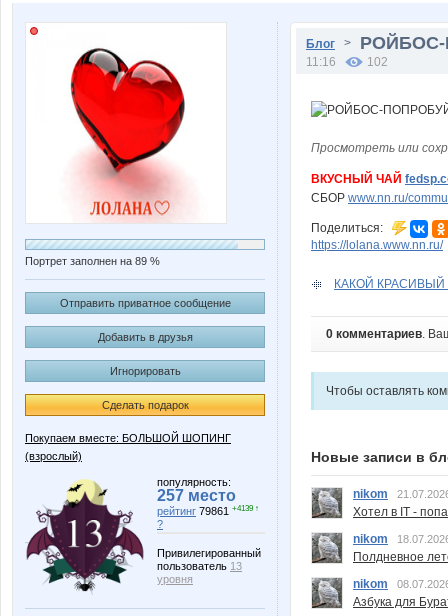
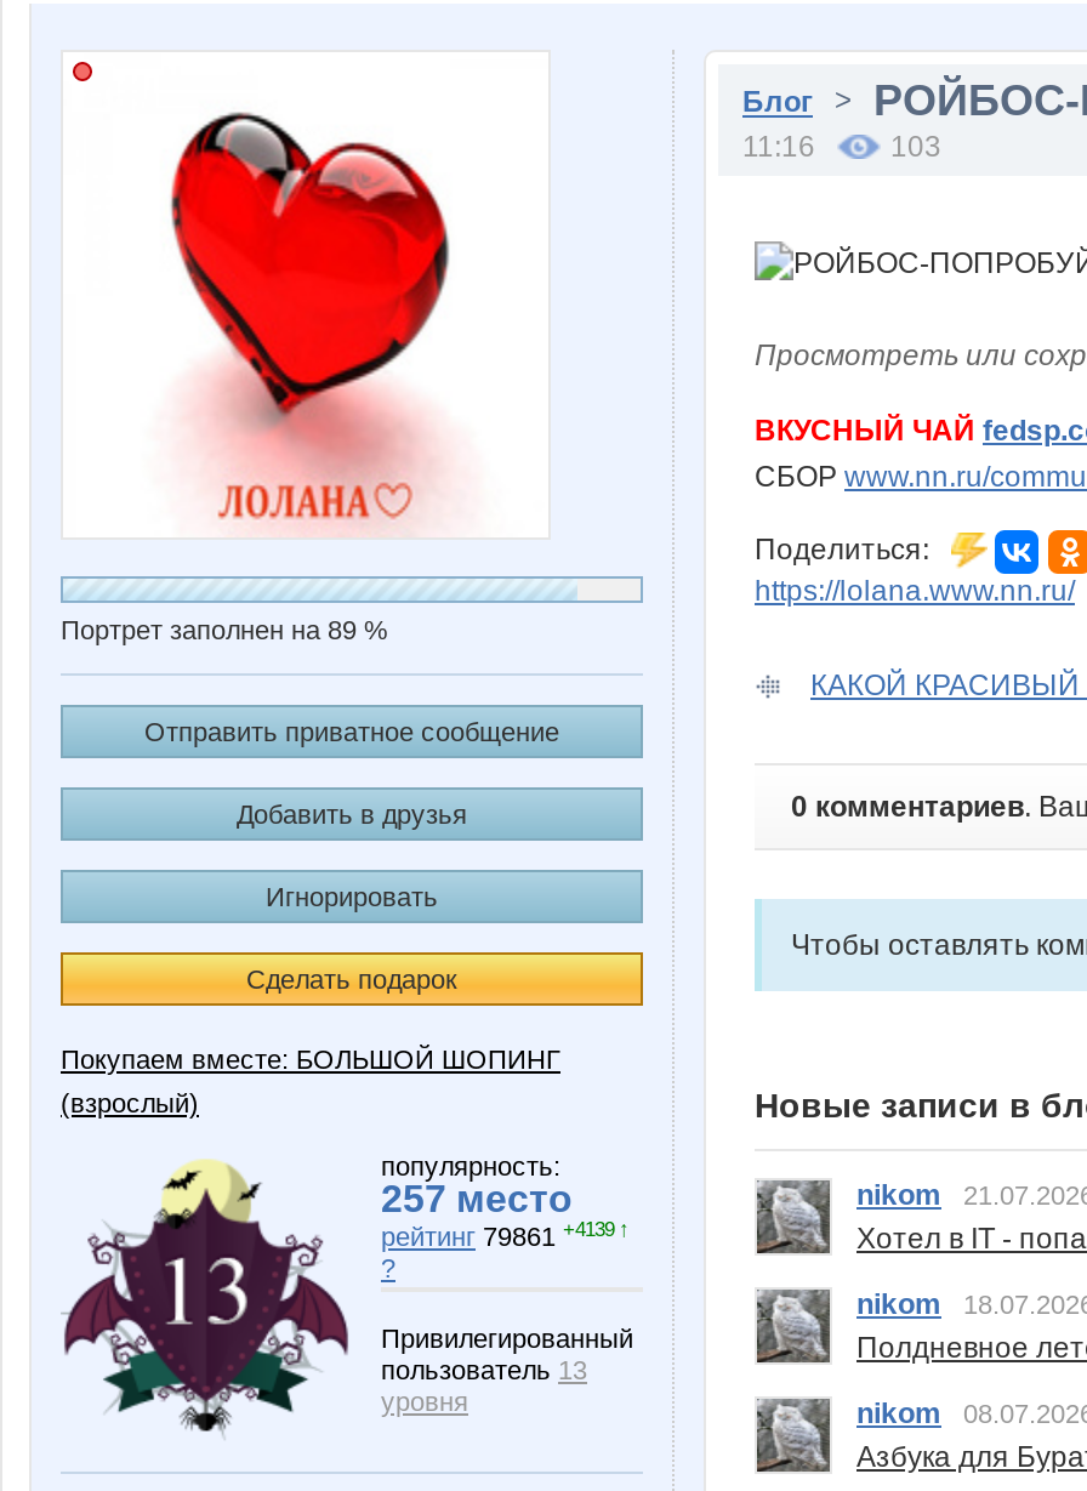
- 102
+ 103
